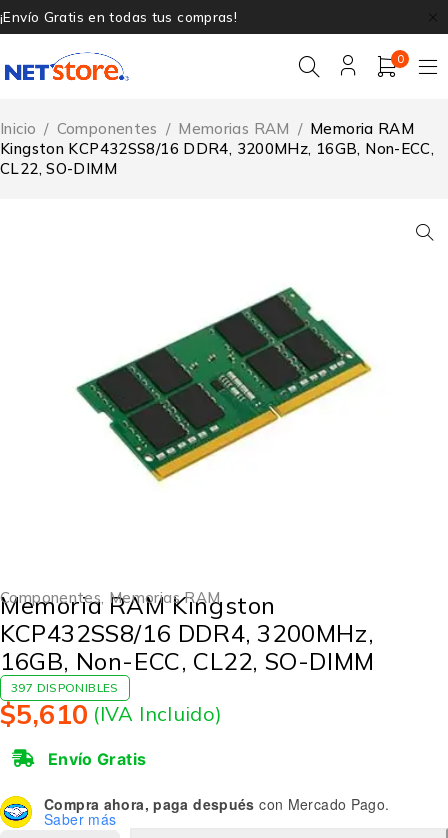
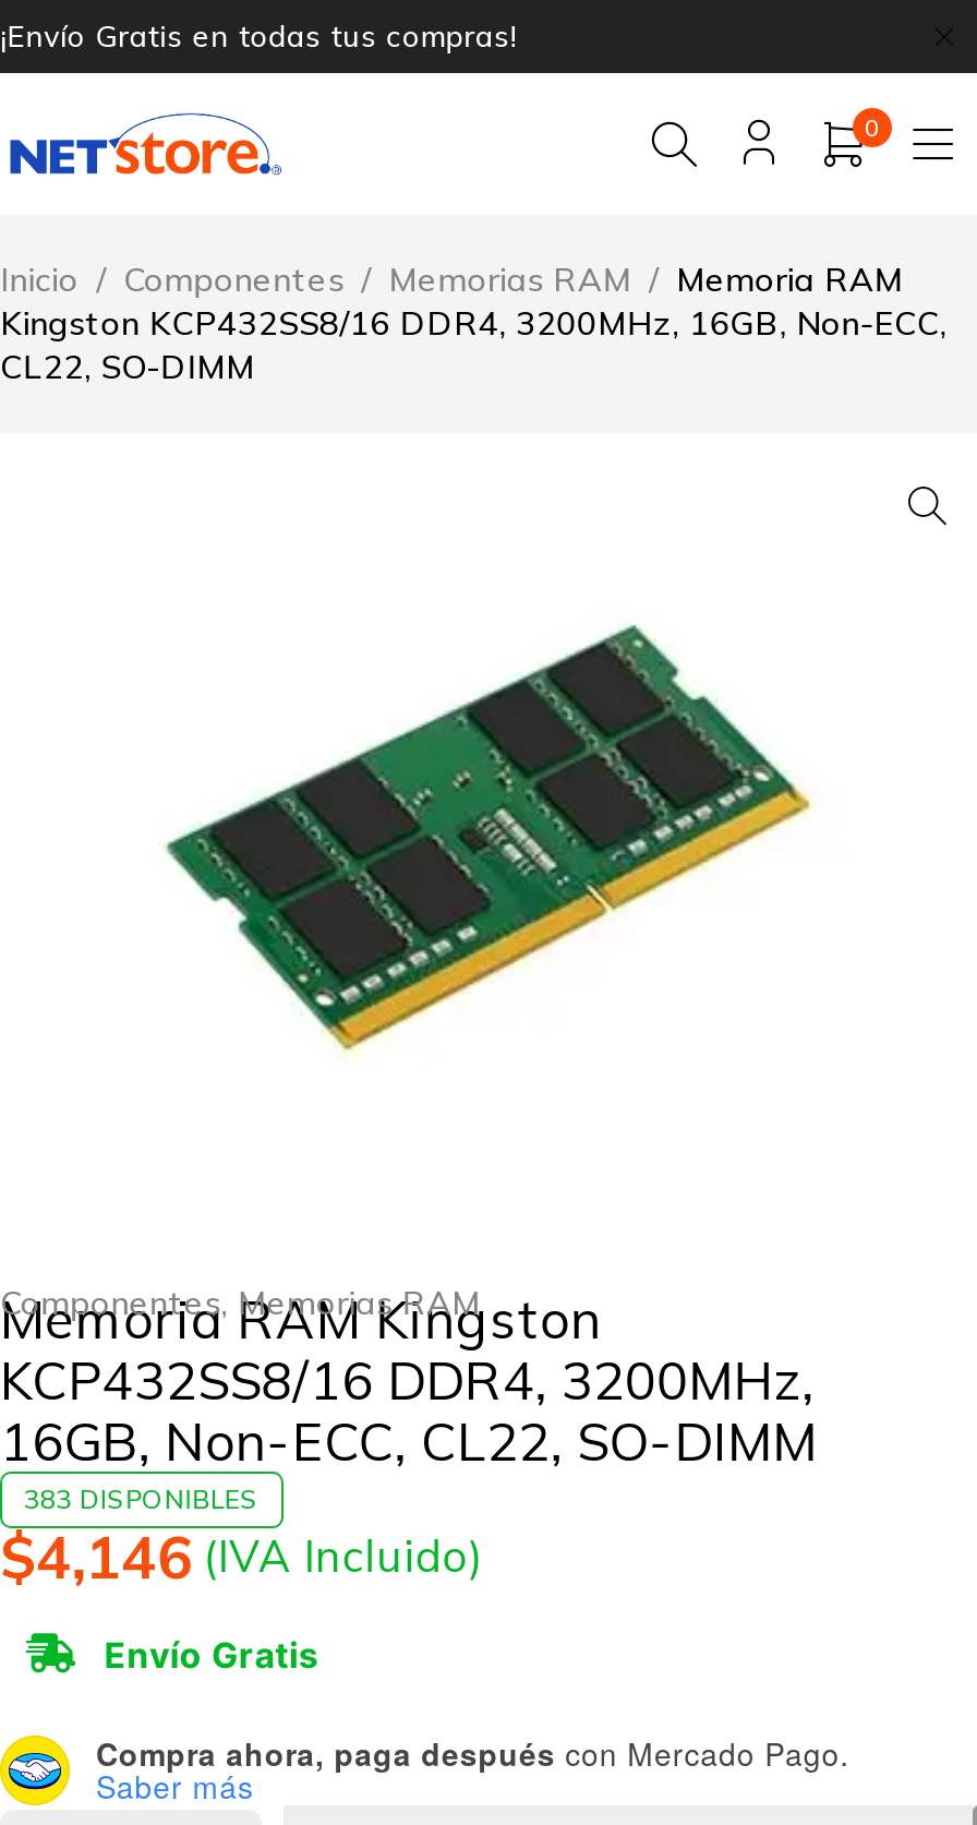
- 397 DISPONIBLES
+ 383 DISPONIBLES

- $5,610 (IVA Incluido)
+ $4,146 (IVA Incluido)
